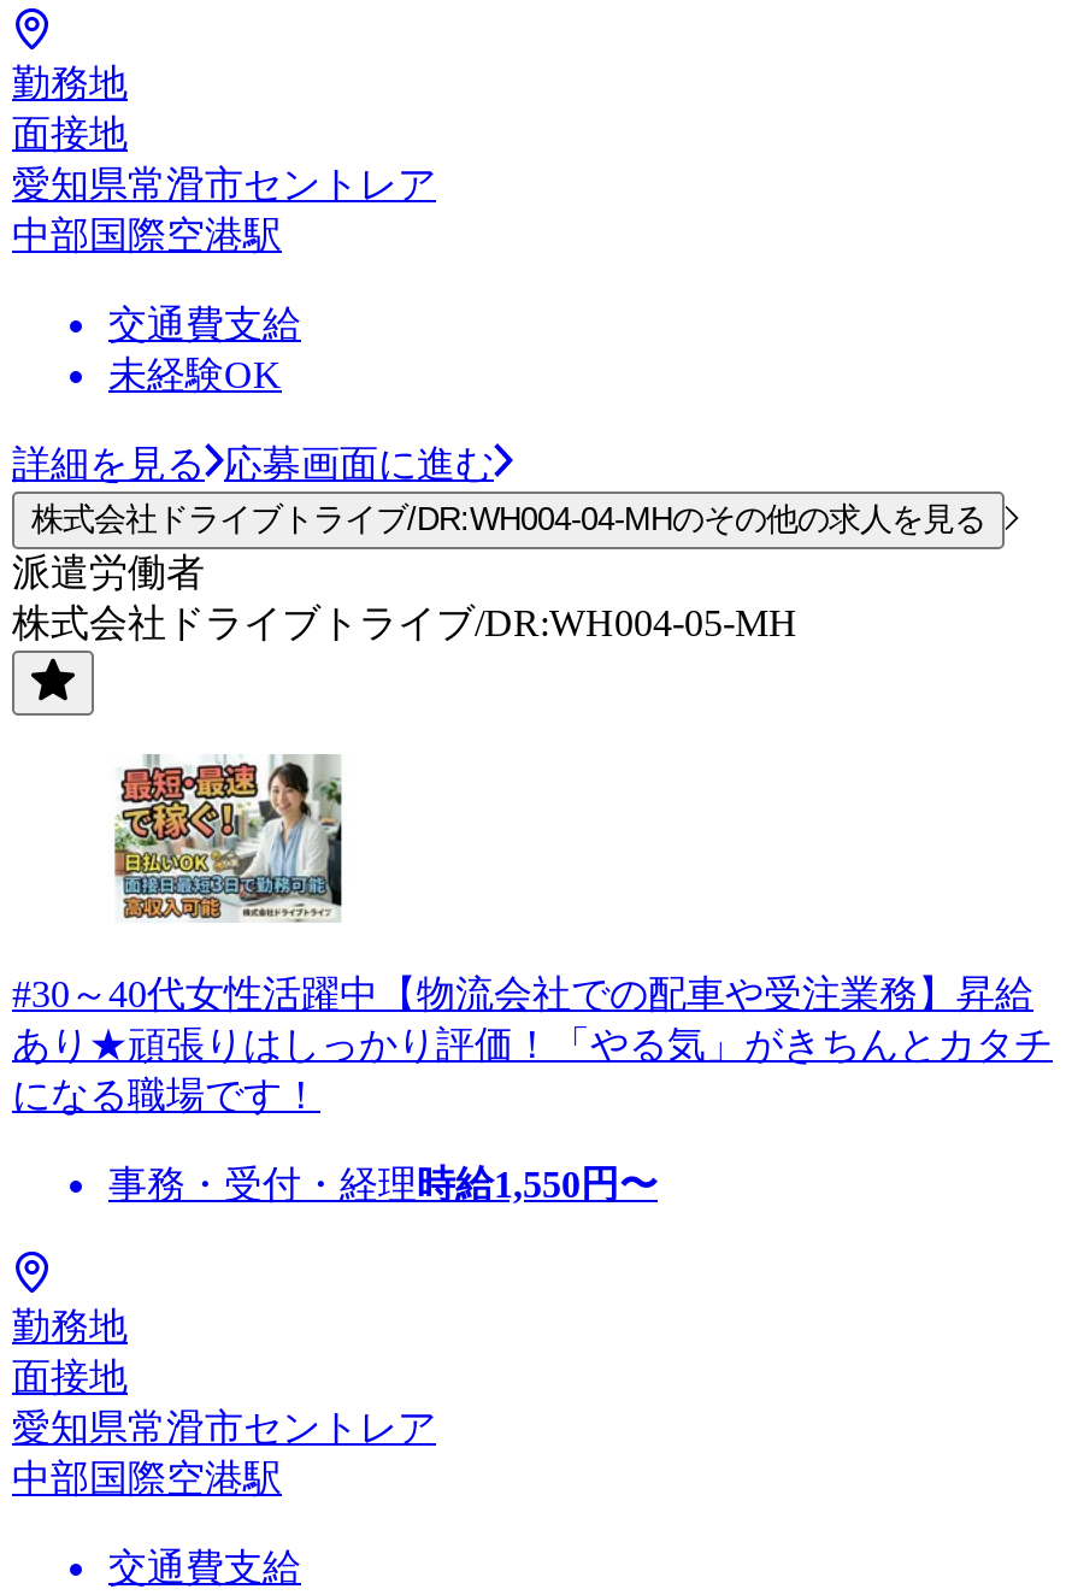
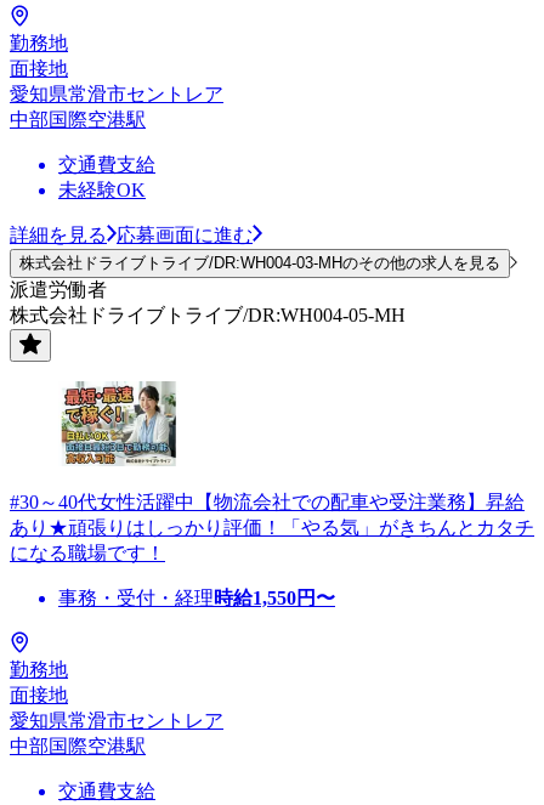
- 株式会社ドライブトライブ/DR:WH004-04-MHのその他の求人を見る
+ 株式会社ドライブトライブ/DR:WH004-03-MHのその他の求人を見る
